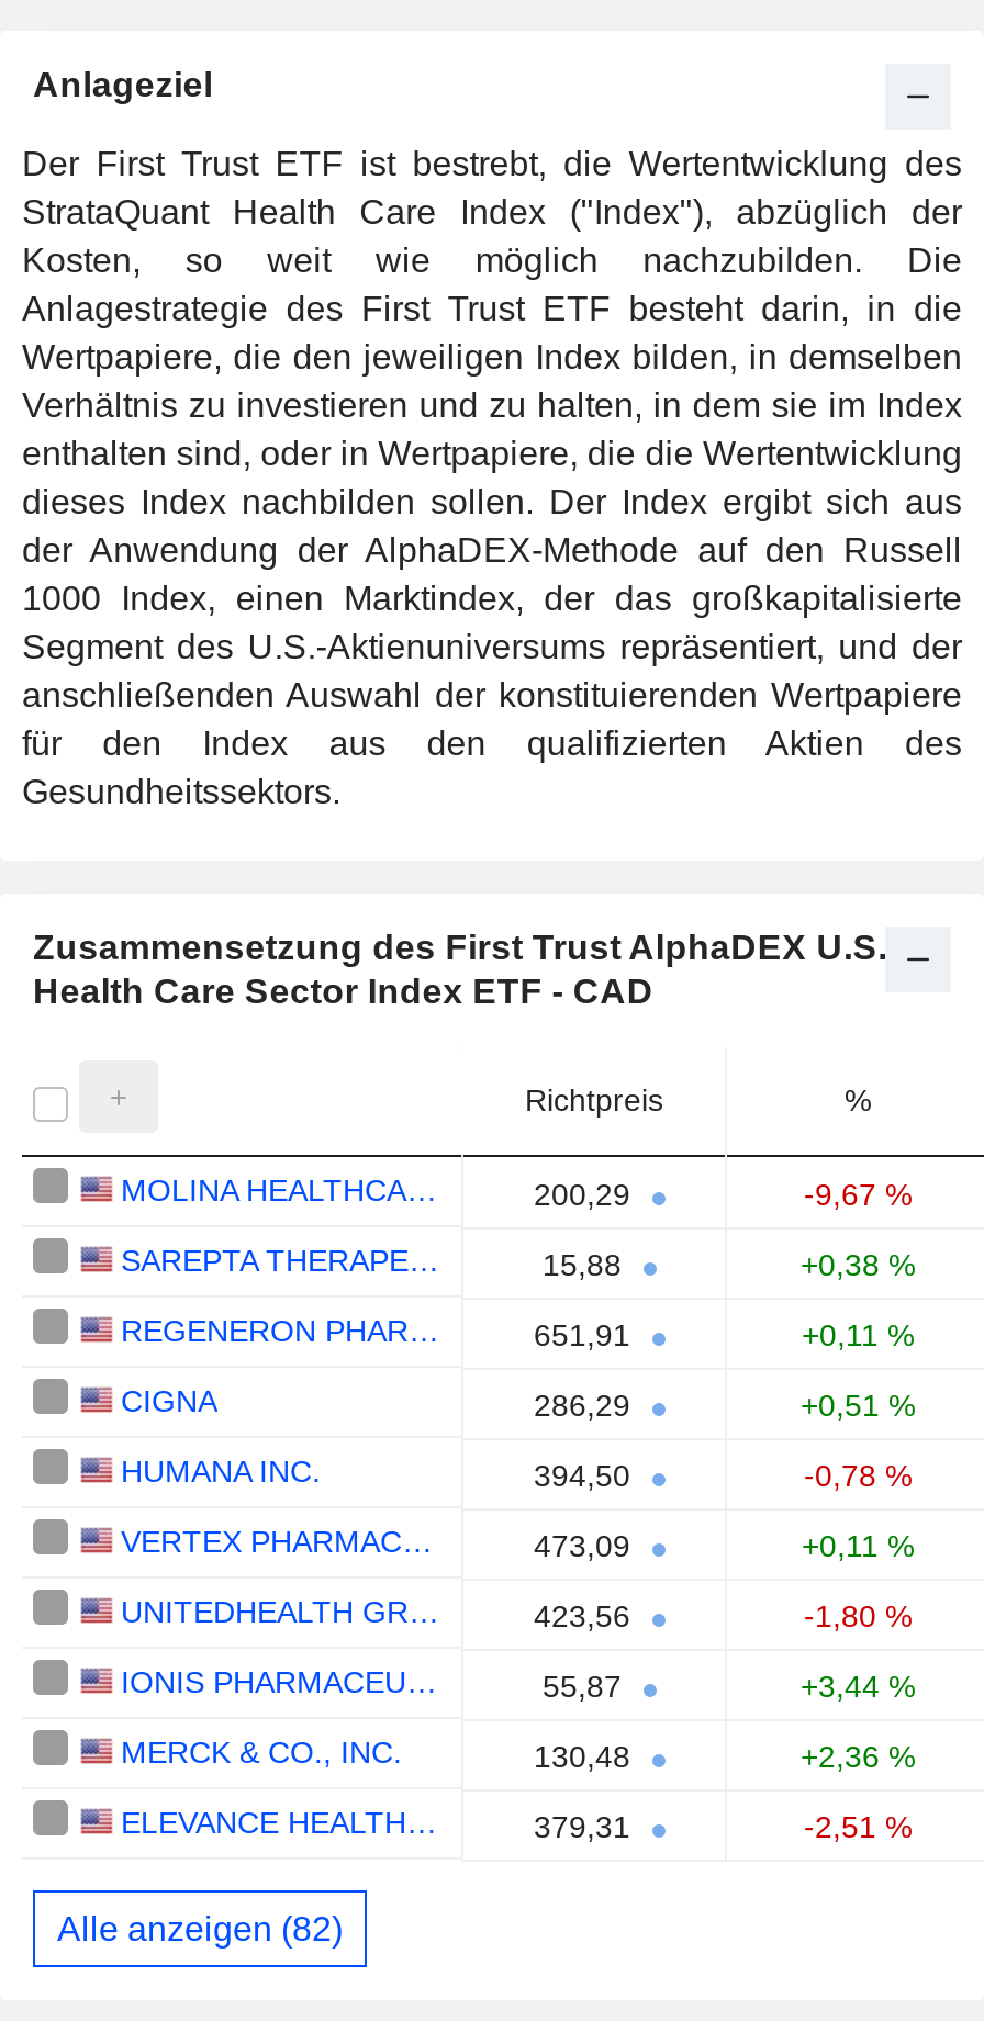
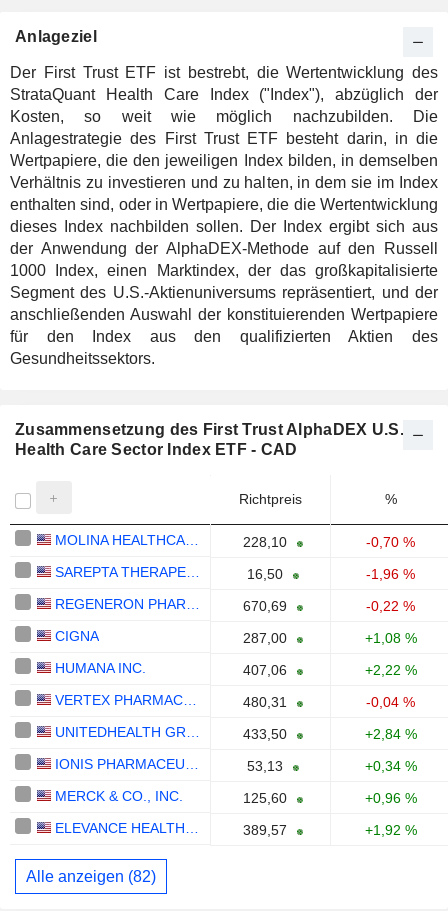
- 200,29
+ 228,10

- -9,67 %
+ -0,70 %

- 15,88
+ 16,50

- +0,38 %
+ -1,96 %

- 651,91
+ 670,69

- +0,11 %
+ -0,22 %

- 286,29
+ 287,00

- +0,51 %
+ +1,08 %

- 394,50
+ 407,06

- -0,78 %
+ +2,22 %

- 473,09
+ 480,31

- +0,11 %
+ -0,04 %

- 423,56
+ 433,50

- -1,80 %
+ +2,84 %

- 55,87
+ 53,13

- +3,44 %
+ +0,34 %

- 130,48
+ 125,60

- +2,36 %
+ +0,96 %

- 379,31
+ 389,57

- -2,51 %
+ +1,92 %
